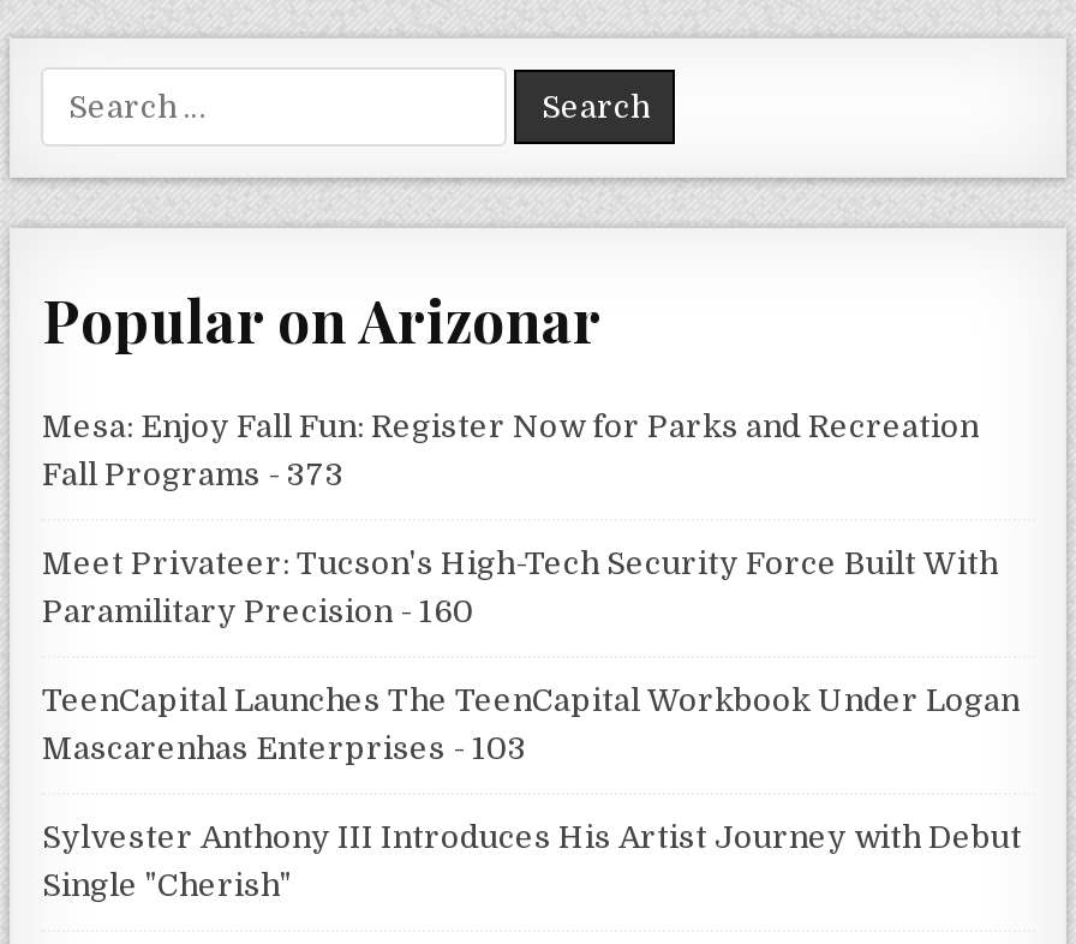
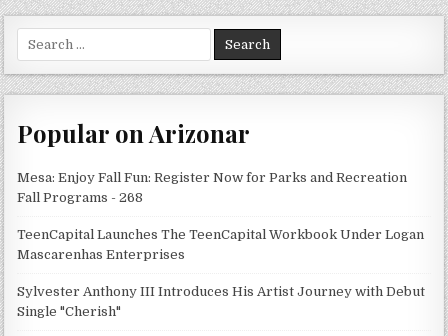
- Fall Programs - 373
- Meet Privateer: Tucson's High-Tech Security Force Built With
- Paramilitary Precision - 160
+ Fall Programs - 268

- Mascarenhas Enterprises - 103
+ Mascarenhas Enterprises
